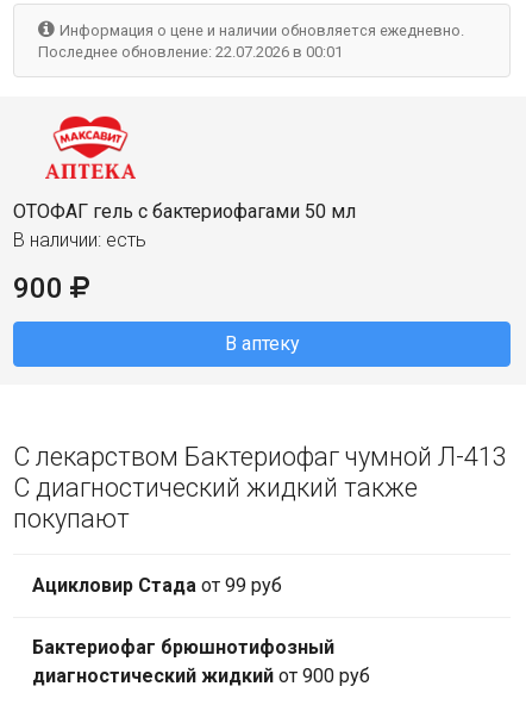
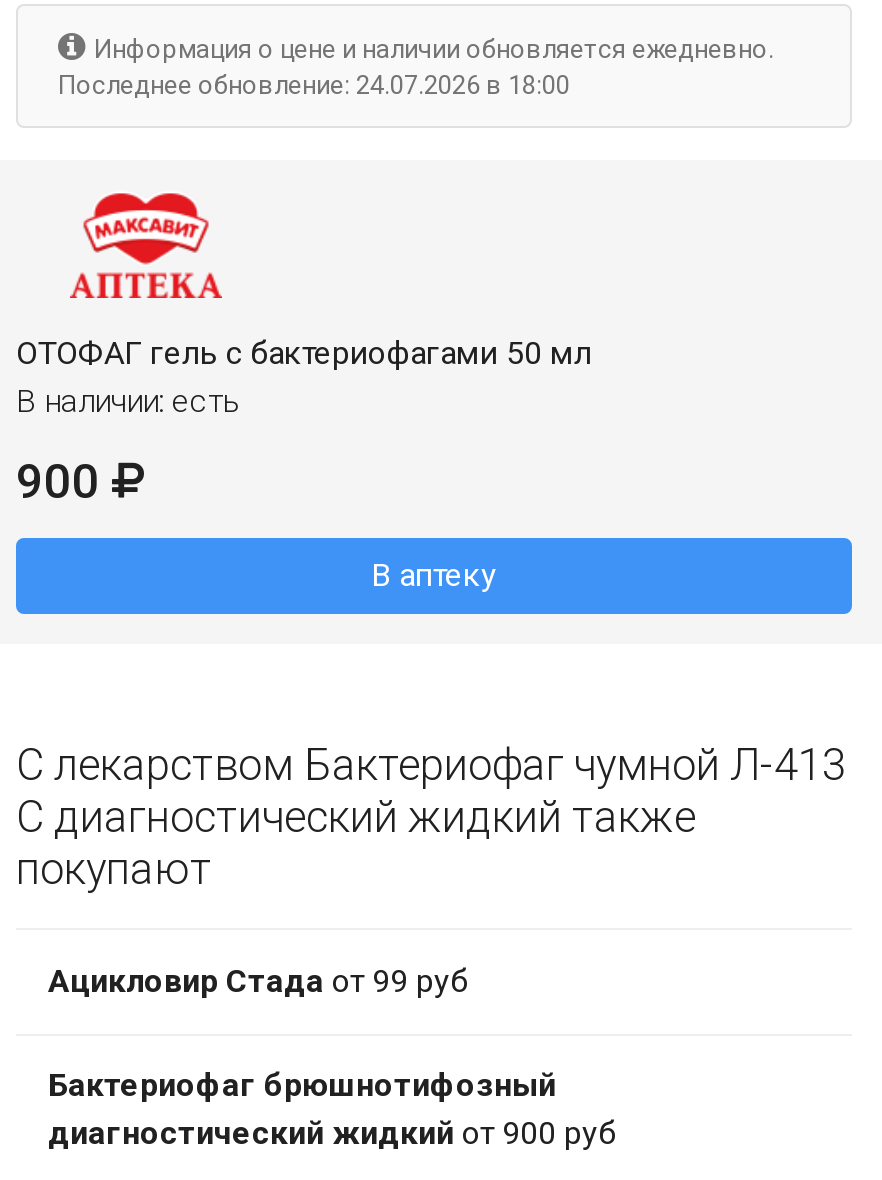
- Последнее обновление: 22.07.2026 в 00:01
+ Последнее обновление: 24.07.2026 в 18:00
